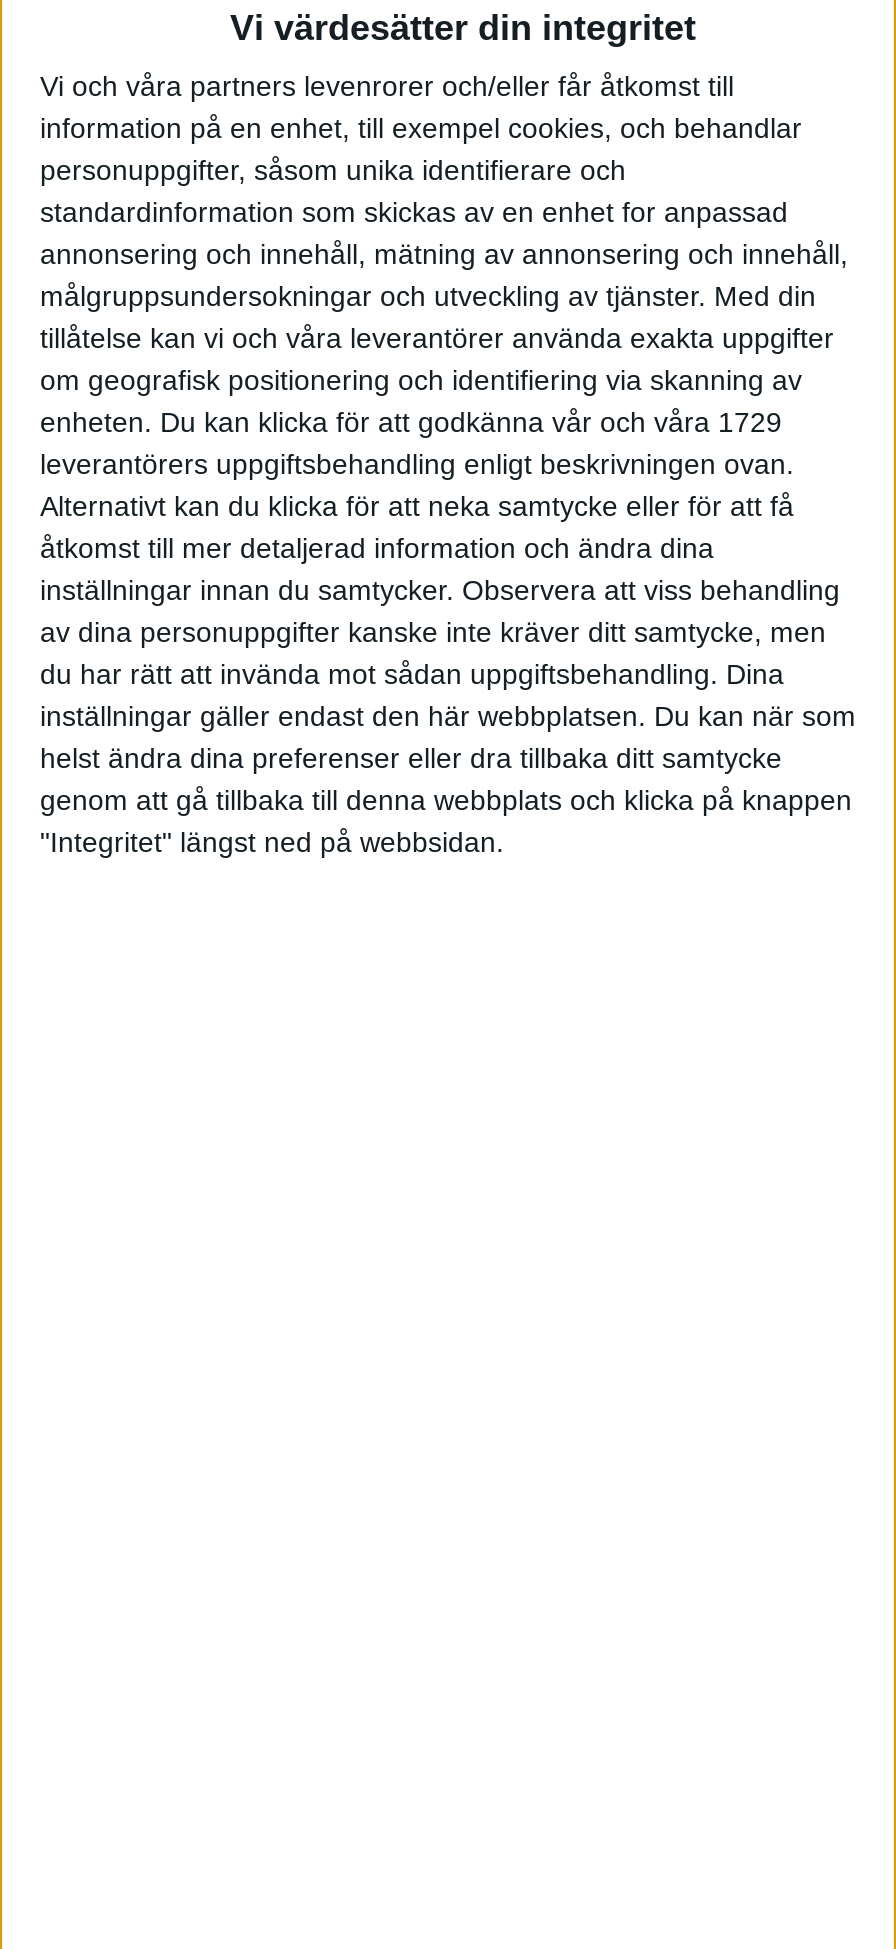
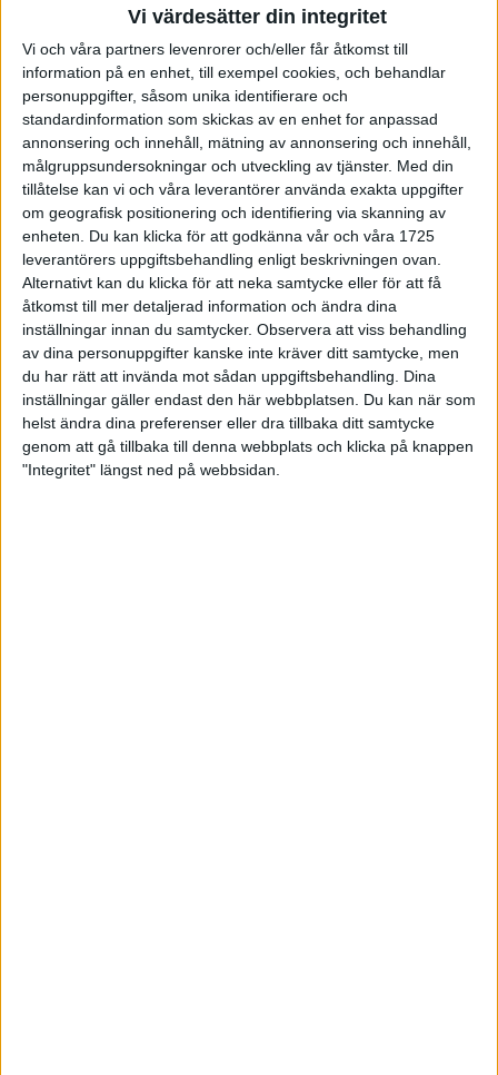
- enheten. Du kan klicka för att godkänna vår och våra 1729
+ enheten. Du kan klicka för att godkänna vår och våra 1725
